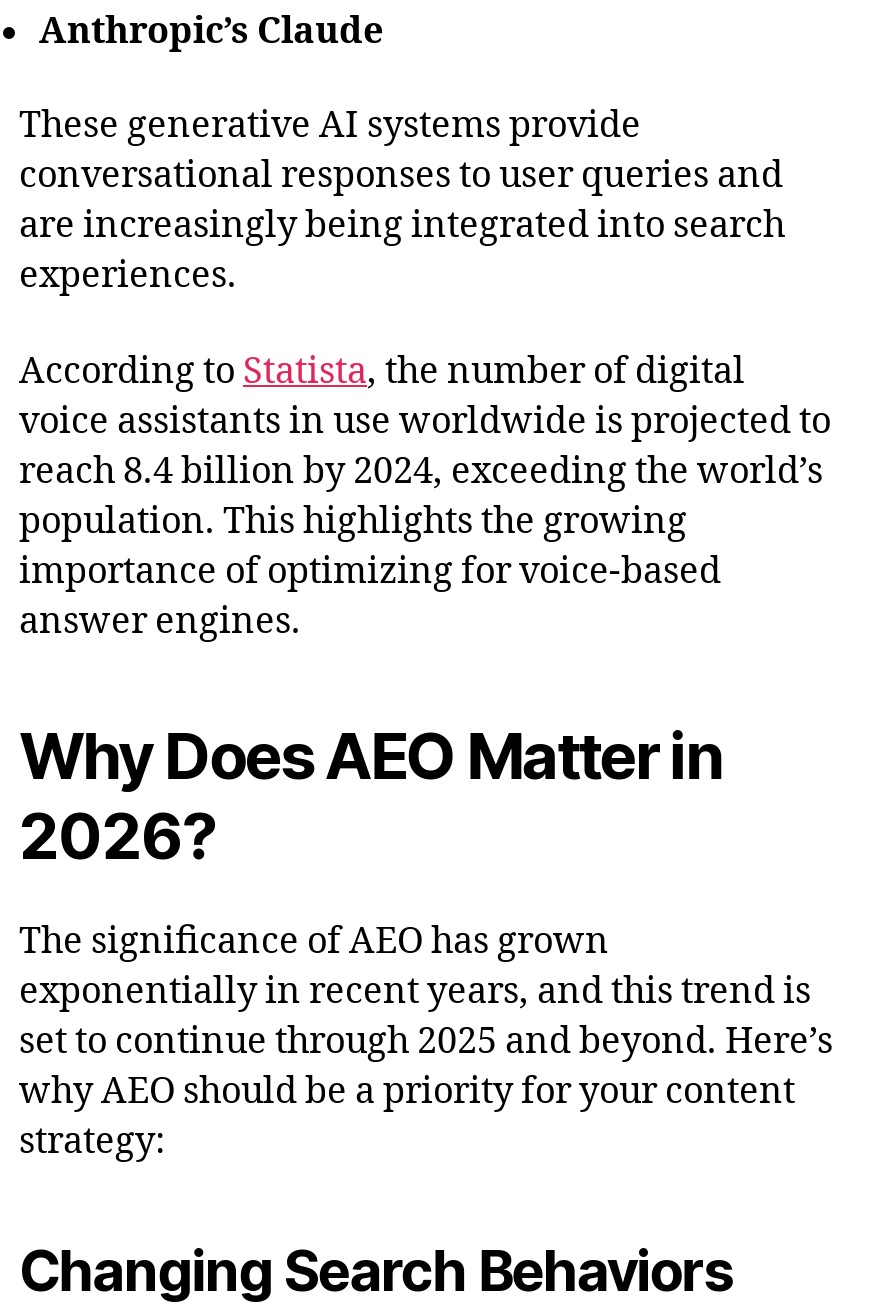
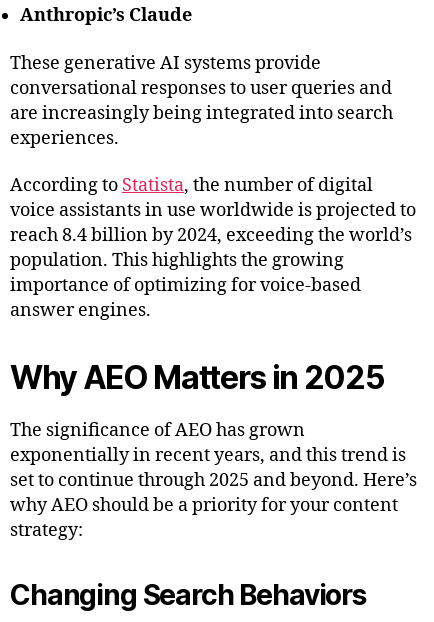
- Why Does AEO Matter in
- 2026?
+ Why AEO Matters in 2025
